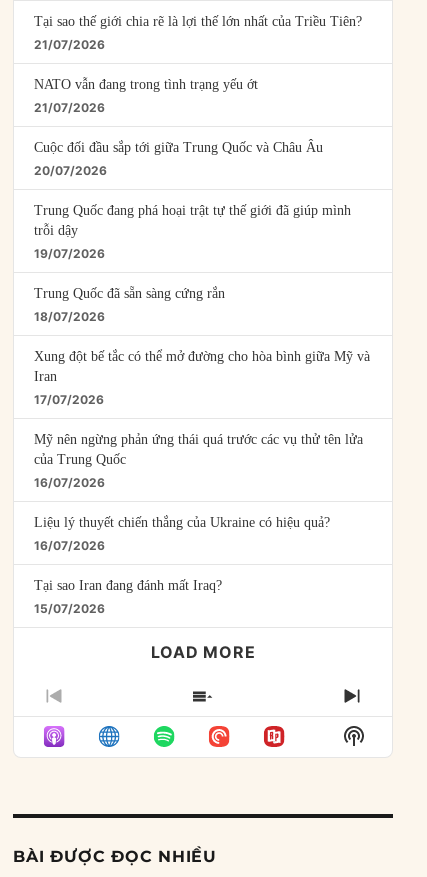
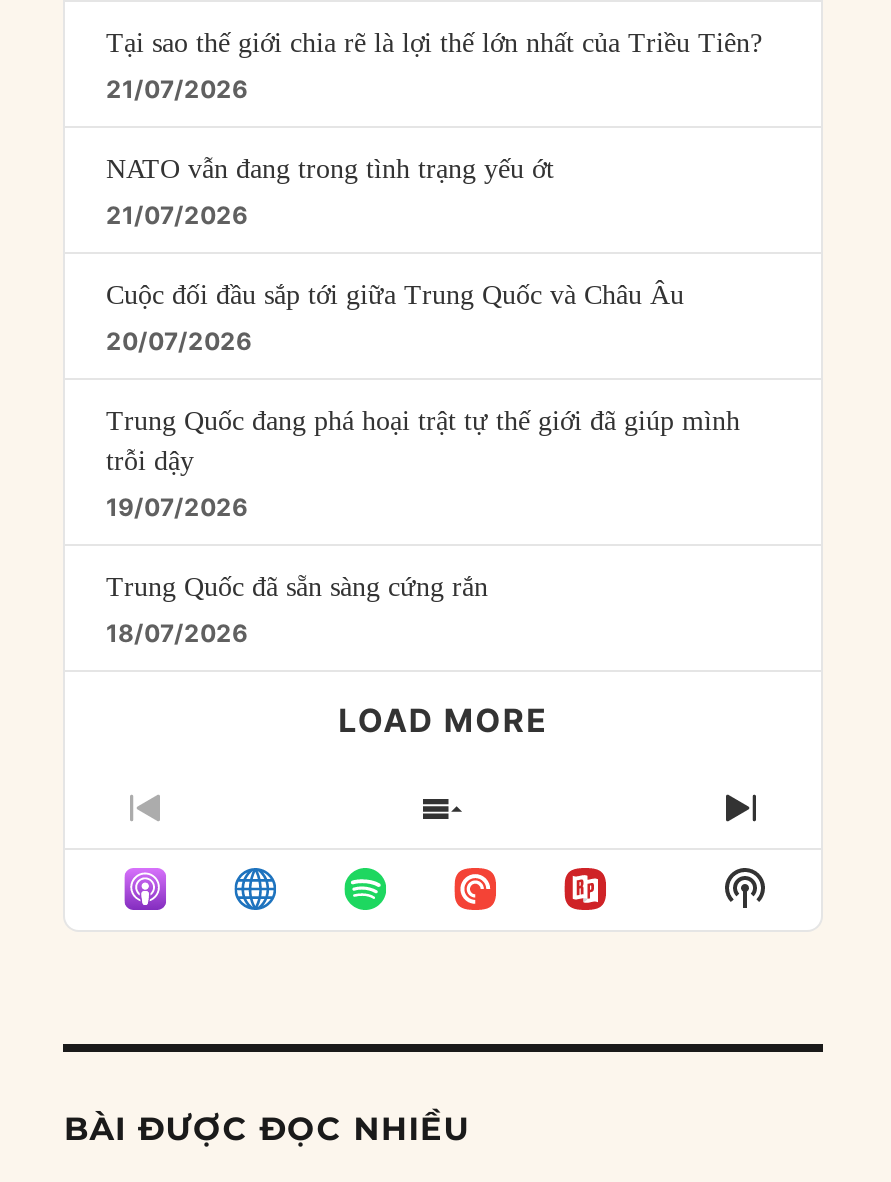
- Xung đột bế tắc có thể mở đường cho hòa bình giữa Mỹ và
- Iran
- 17/07/2026
- Mỹ nên ngừng phản ứng thái quá trước các vụ thử tên lửa
- của Trung Quốc
- 16/07/2026
- Liệu lý thuyết chiến thắng của Ukraine có hiệu quả?
- 16/07/2026
- Tại sao Iran đang đánh mất Iraq?
- 15/07/2026
